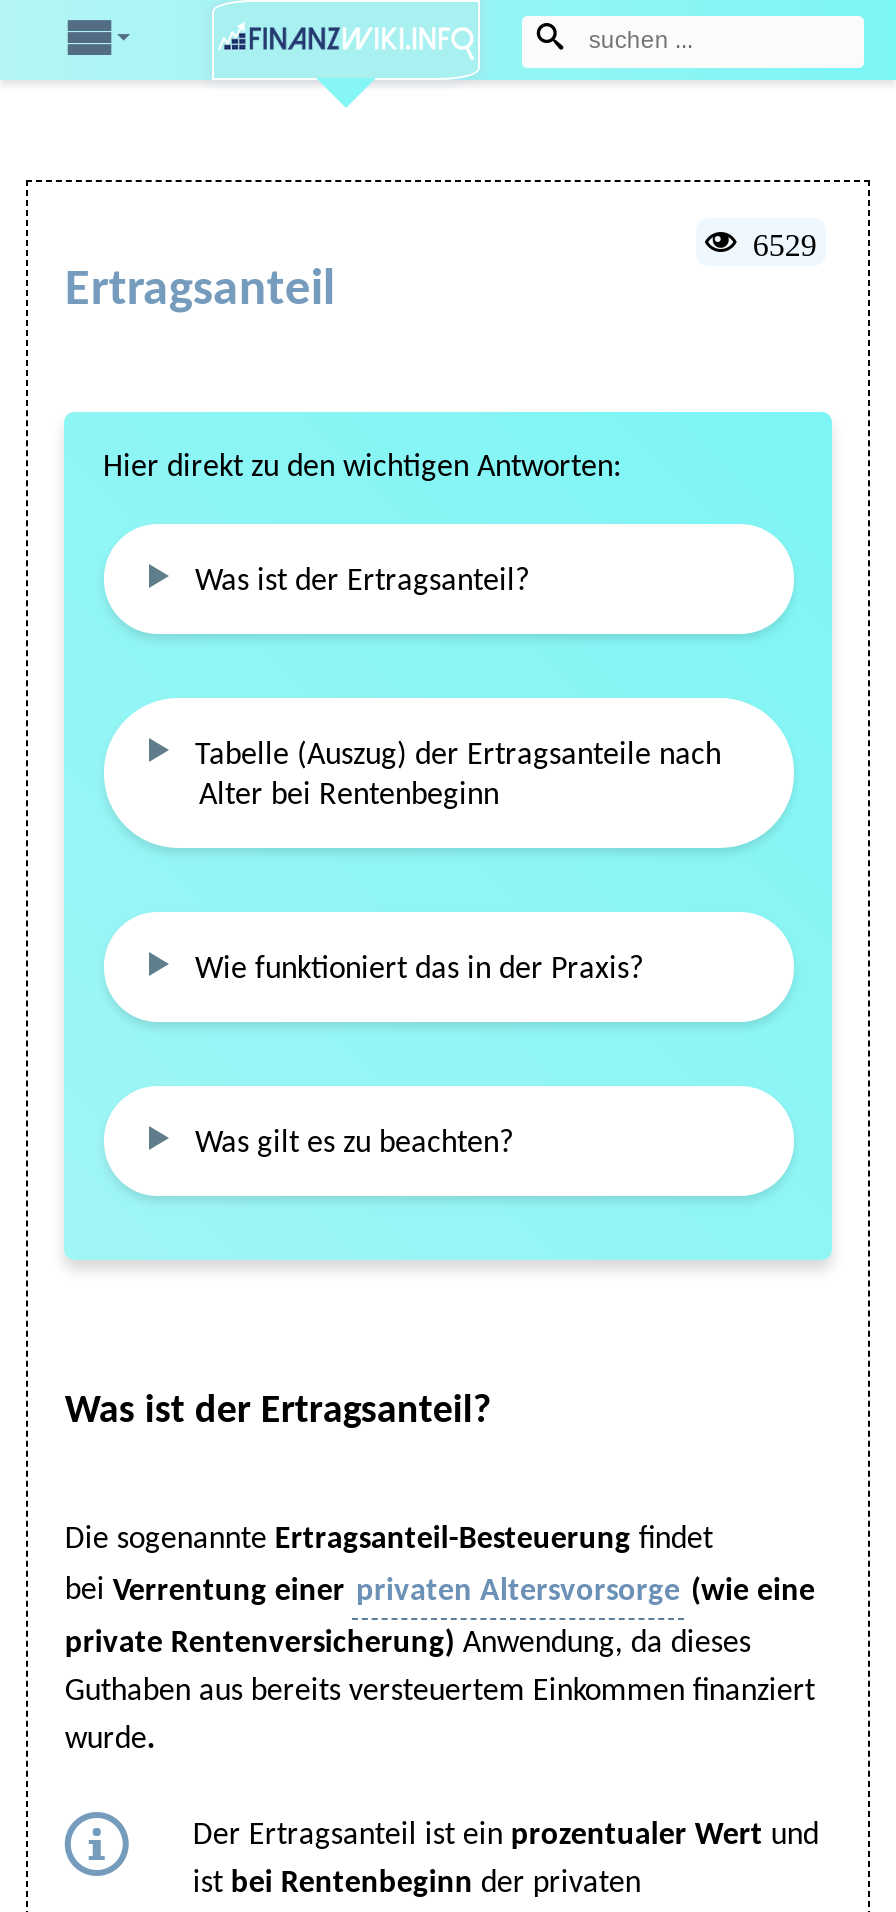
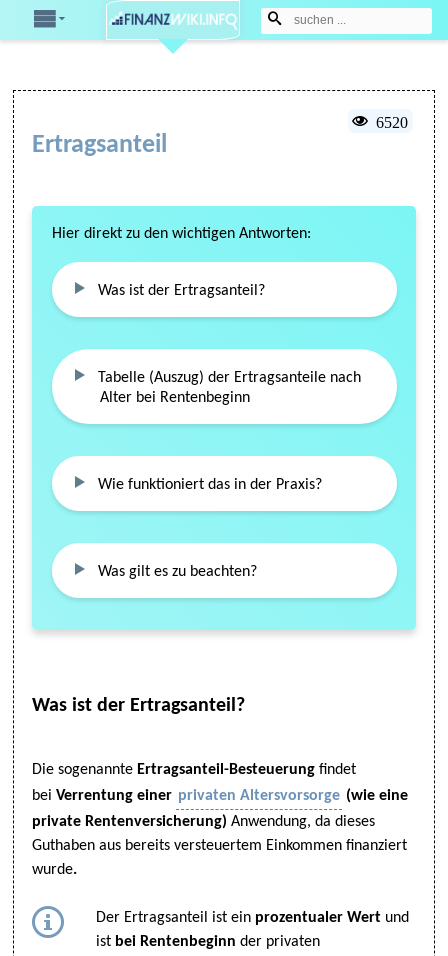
- 6529
+ 6520
